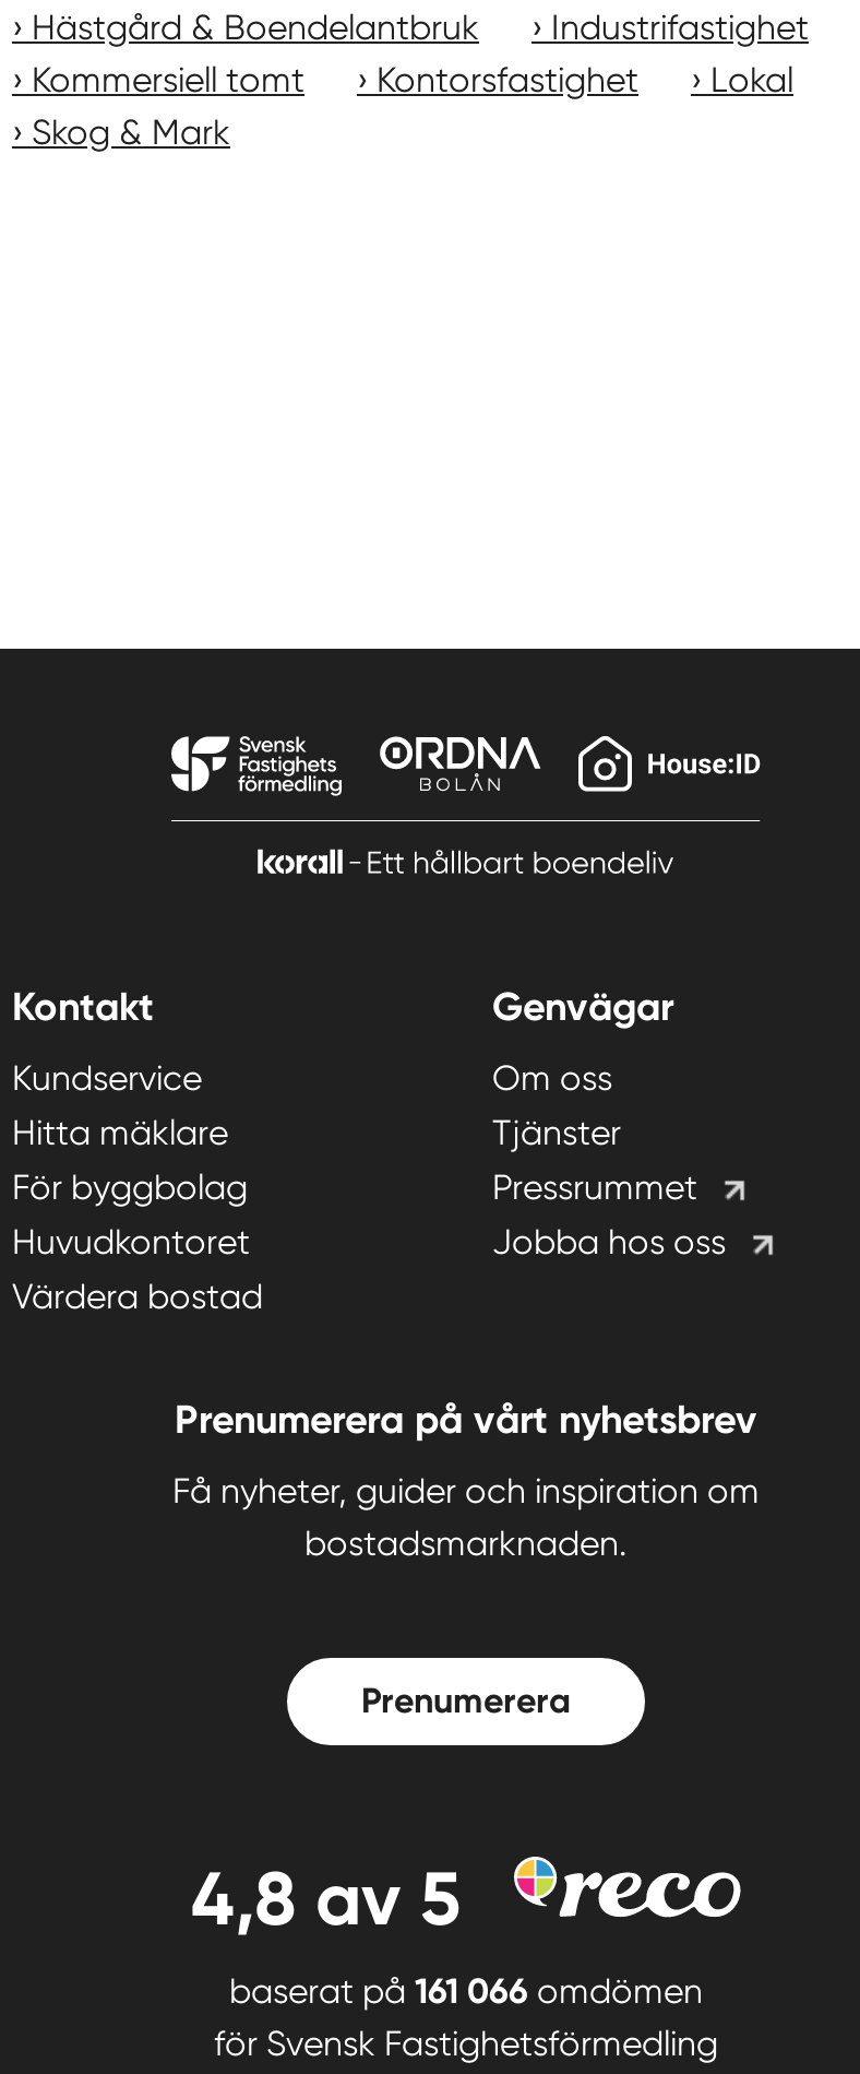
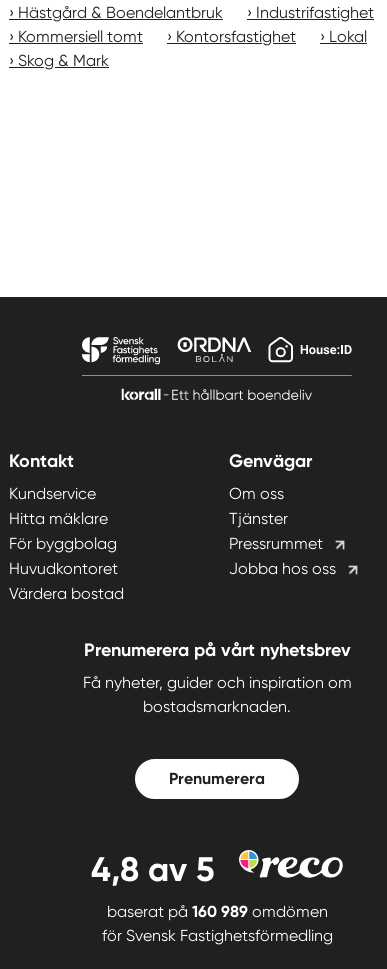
- baserat på 161 066 omdömen
+ baserat på 160 989 omdömen
